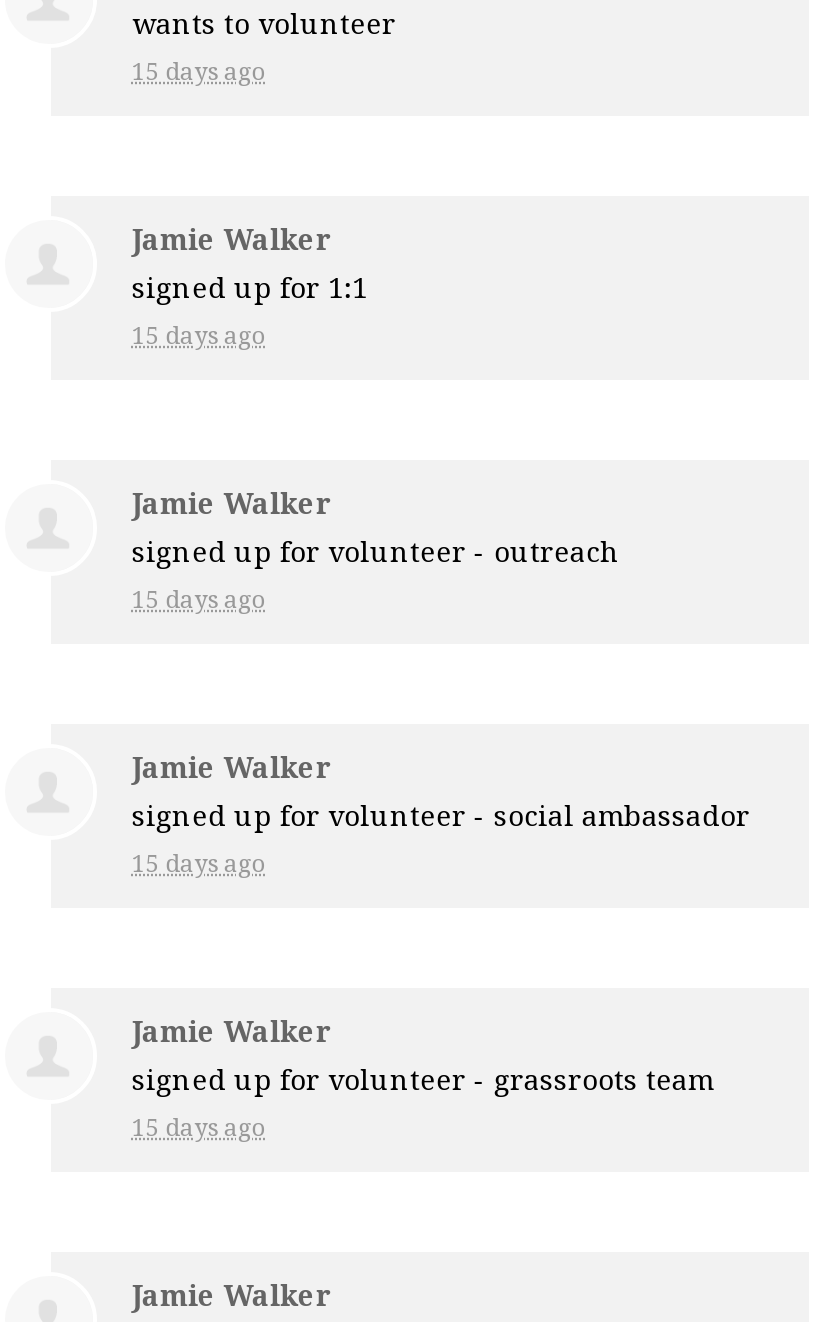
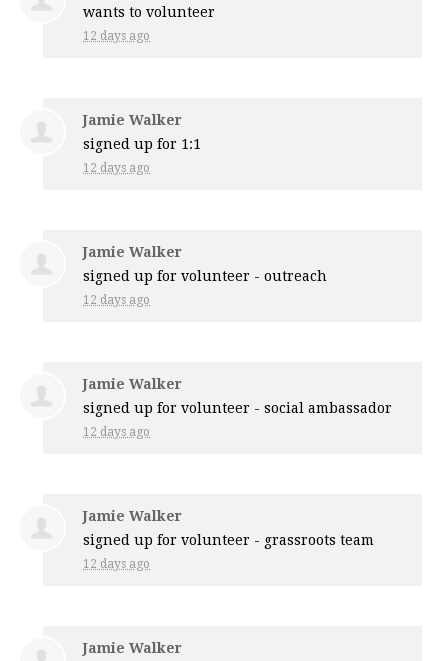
- 15 days ago
+ 12 days ago

- 15 days ago
+ 12 days ago

- 15 days ago
+ 12 days ago

- 15 days ago
+ 12 days ago

- 15 days ago
+ 12 days ago
